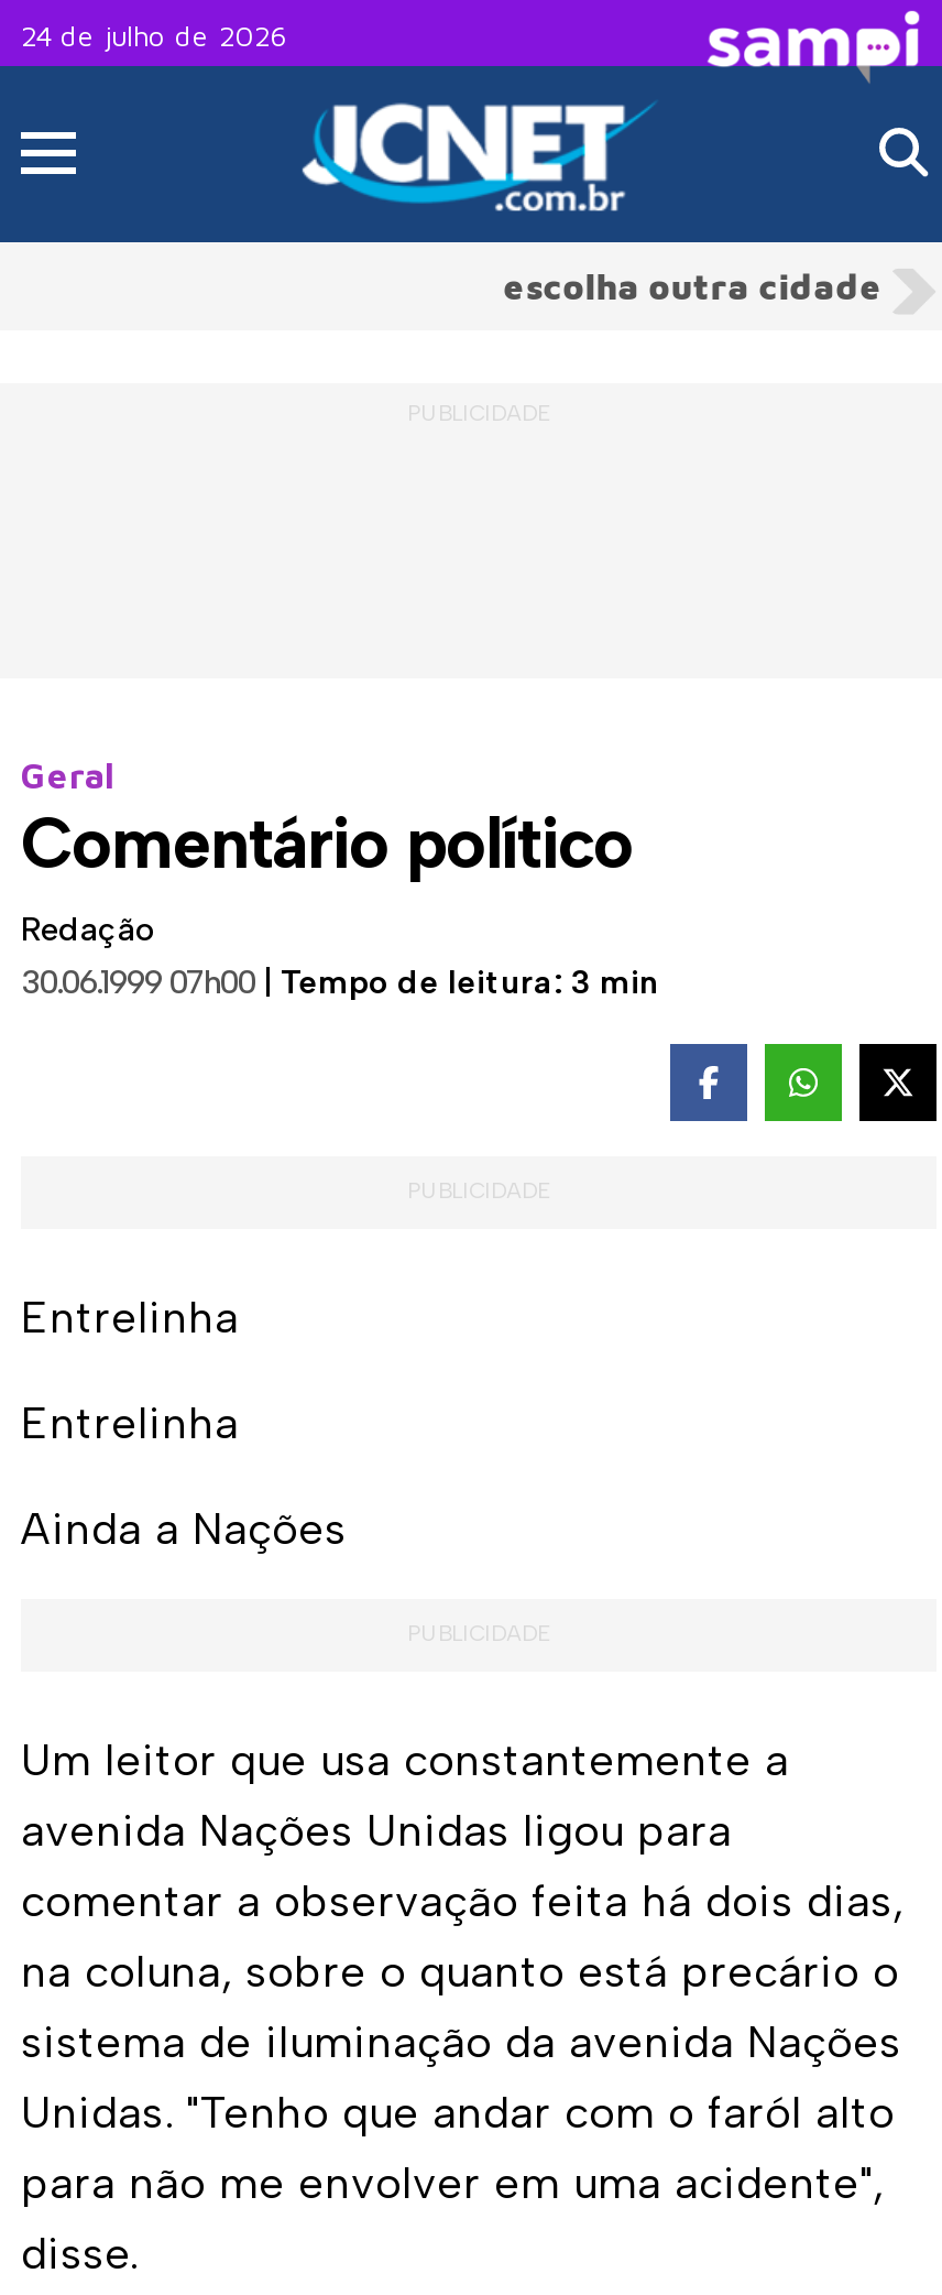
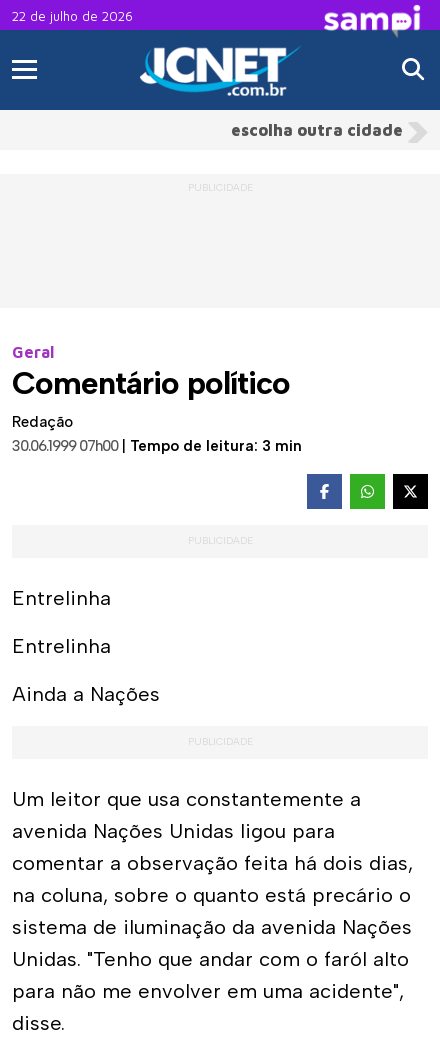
- 24 de julho de 2026
+ 22 de julho de 2026
